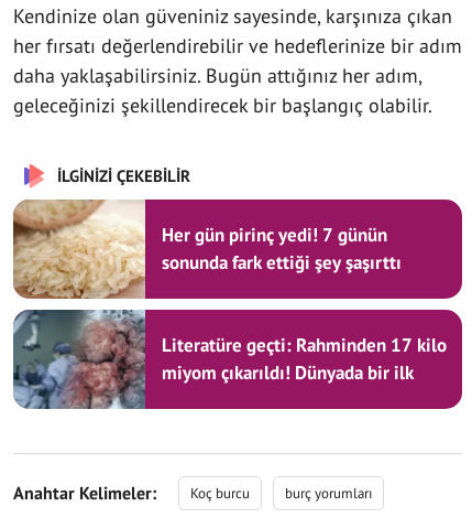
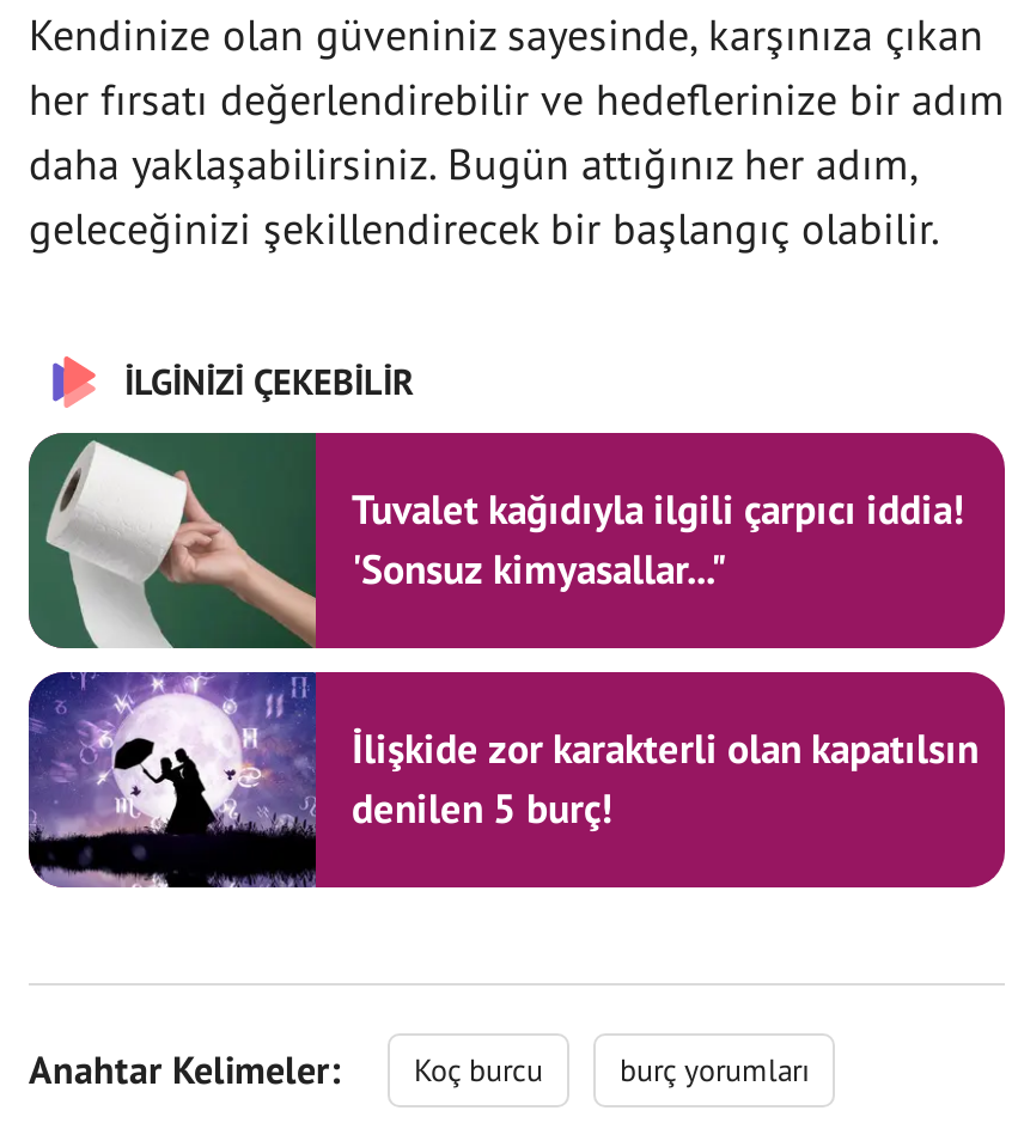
- [image]
- Her gün pirinç yedi! 7 günün
- sonunda fark ettiği şey şaşırttı
+ [image]
+ Tuvalet kağıdıyla ilgili çarpıcı iddia!
+ 'Sonsuz kimyasallar..."

- [image]
- Literatüre geçti: Rahminden 17 kilo
- miyom çıkarıldı! Dünyada bir ilk
+ [image]
+ İlişkide zor karakterli olan kapatılsın
+ denilen 5 burç!
